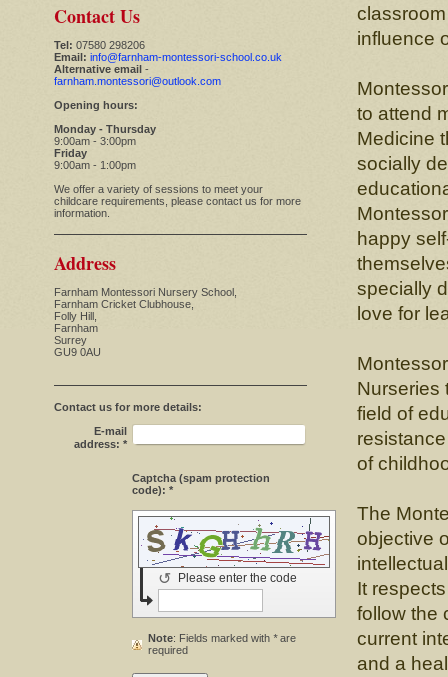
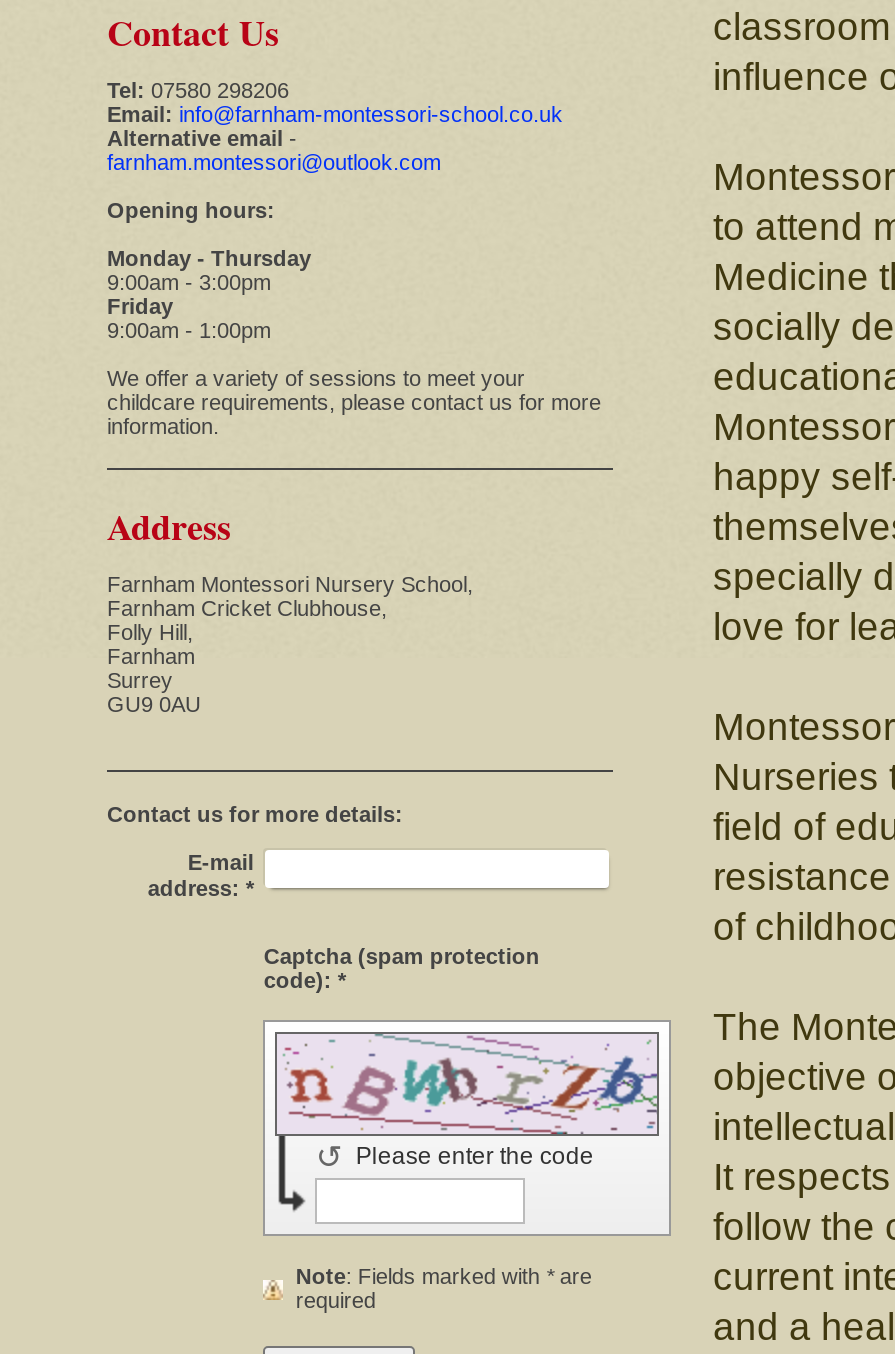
- [image]
+ [image]
